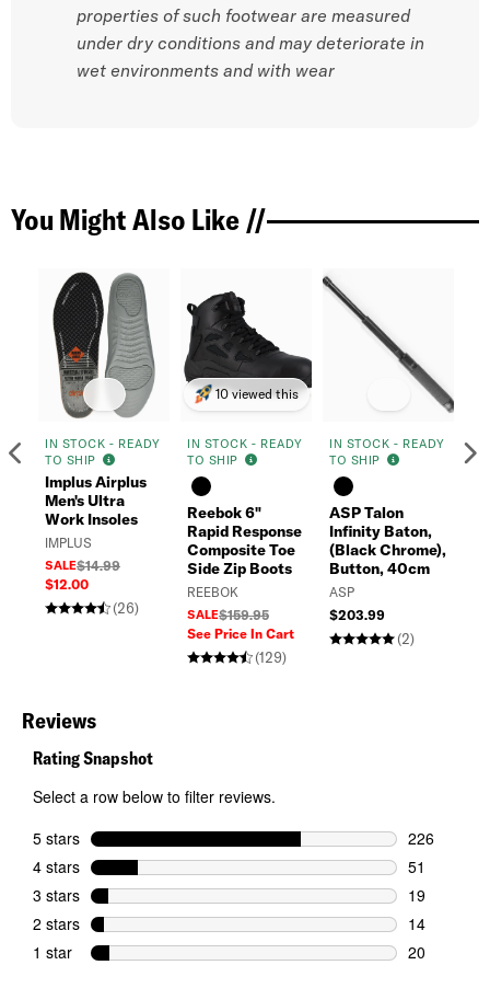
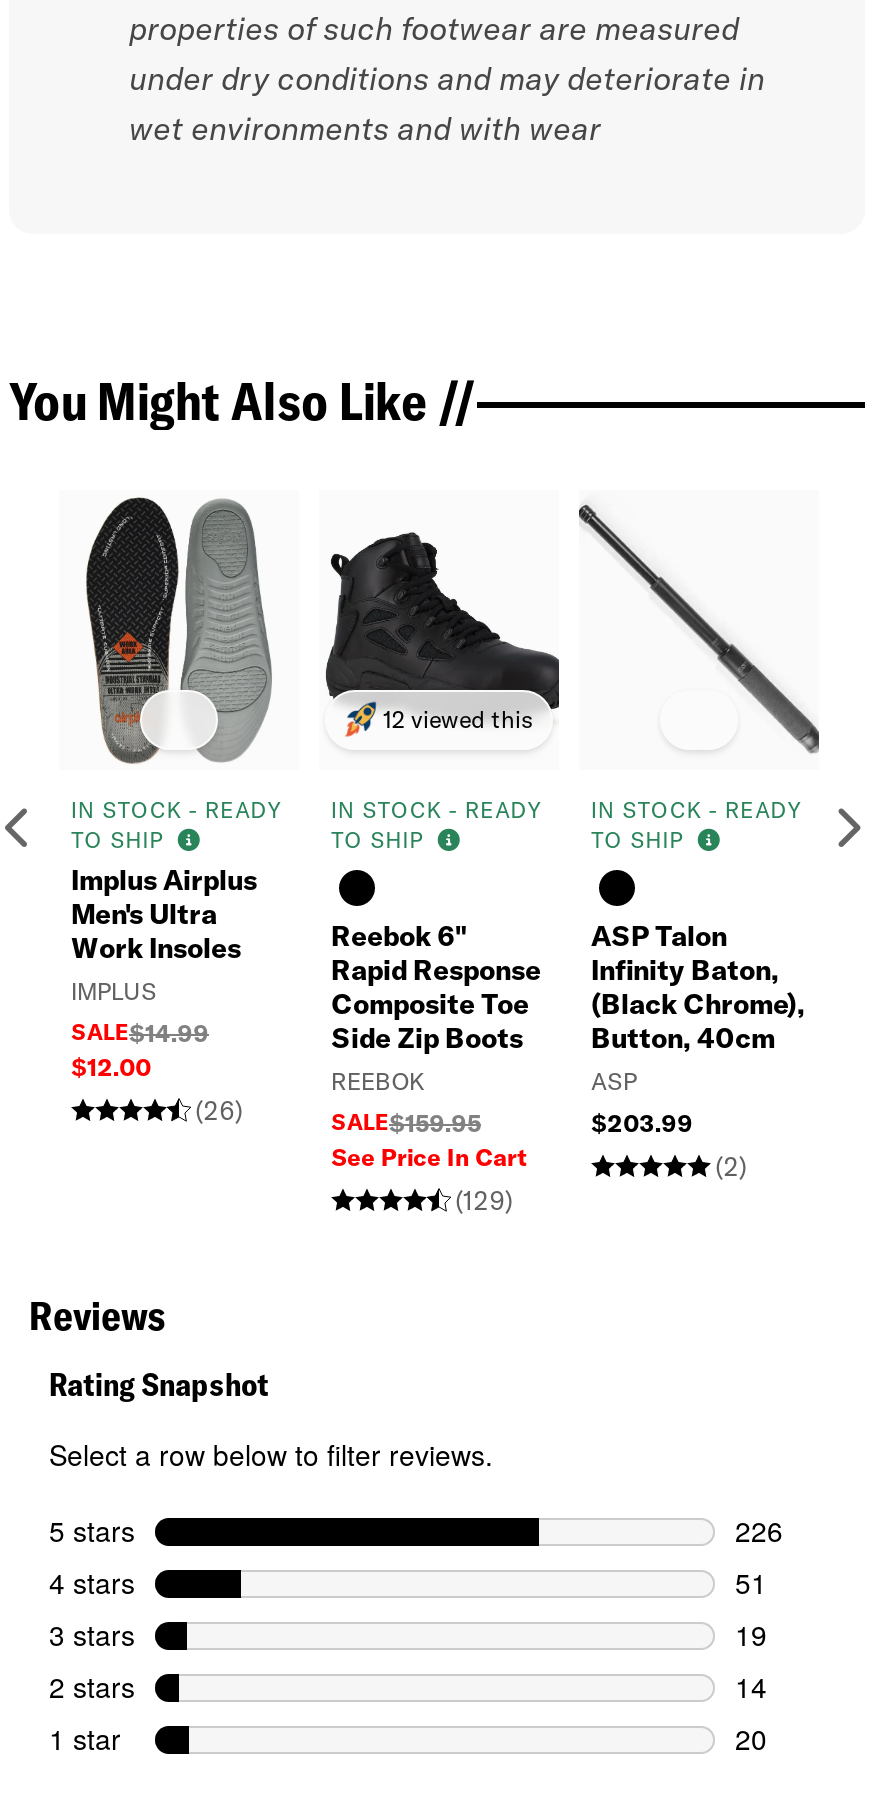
- 10 viewed this
+ 12 viewed this
